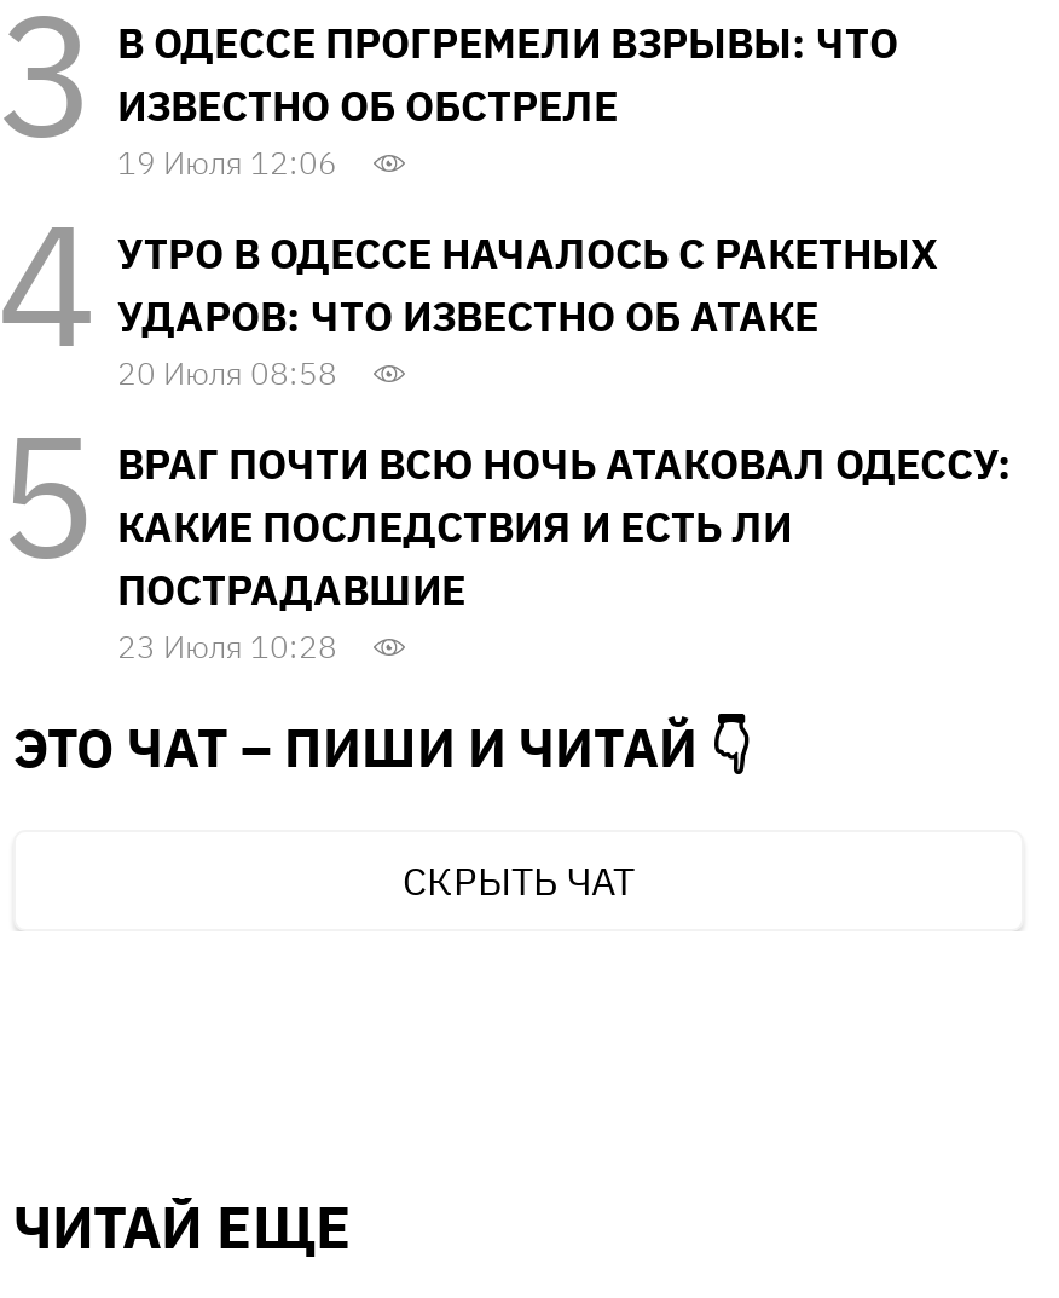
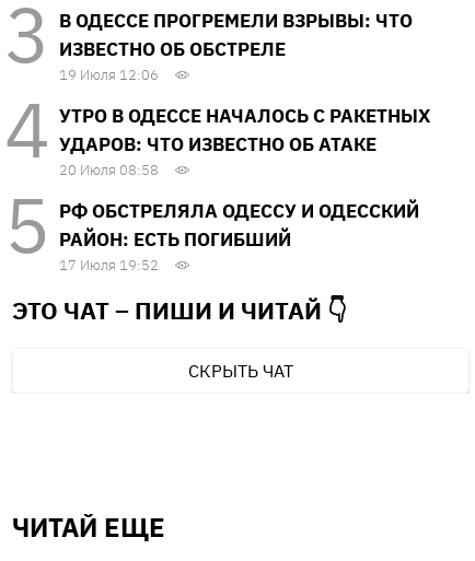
- ВРАГ ПОЧТИ ВСЮ НОЧЬ АТАКОВАЛ ОДЕССУ:
- КАКИЕ ПОСЛЕДСТВИЯ И ЕСТЬ ЛИ
- ПОСТРАДАВШИЕ
- 23 Июля 10:28
+ РФ ОБСТРЕЛЯЛА ОДЕССУ И ОДЕССКИЙ
+ РАЙОН: ЕСТЬ ПОГИБШИЙ
+ 17 Июля 19:52
